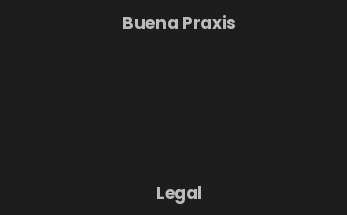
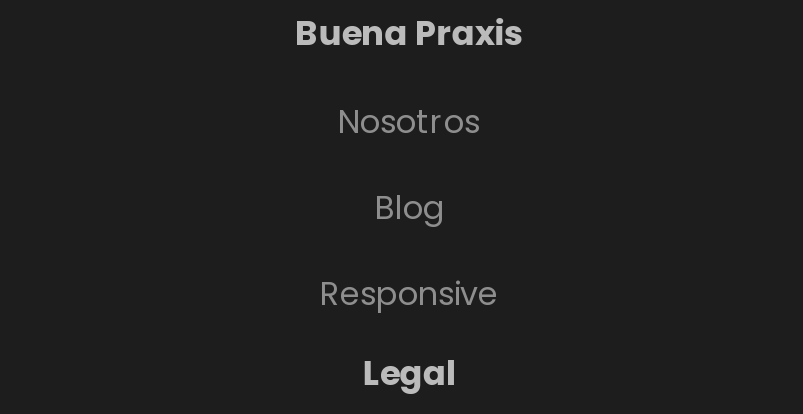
+ Nosotros
+ Blog
+ Responsive
